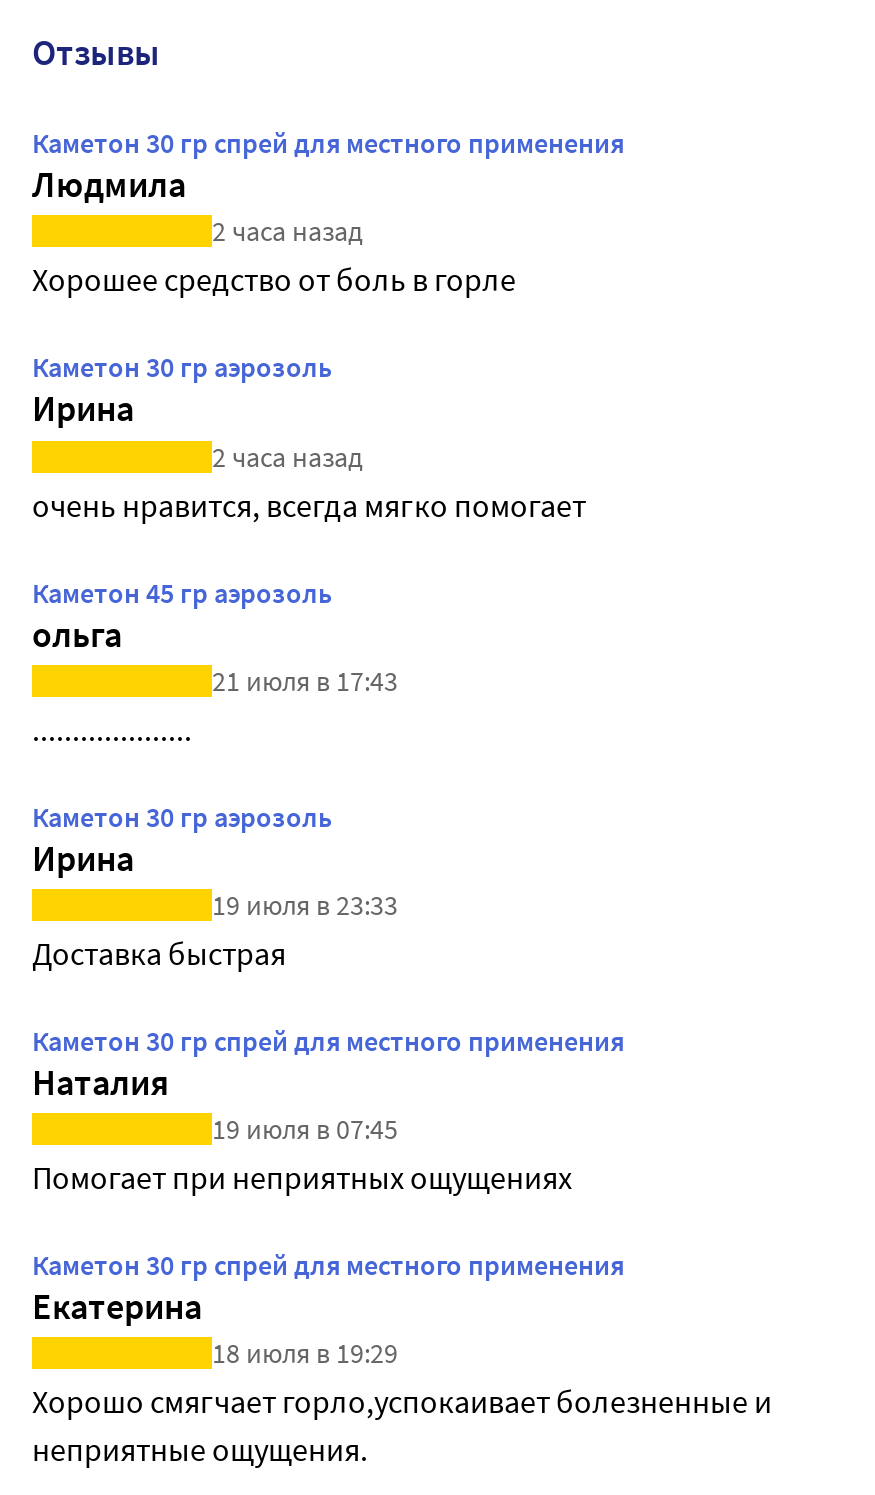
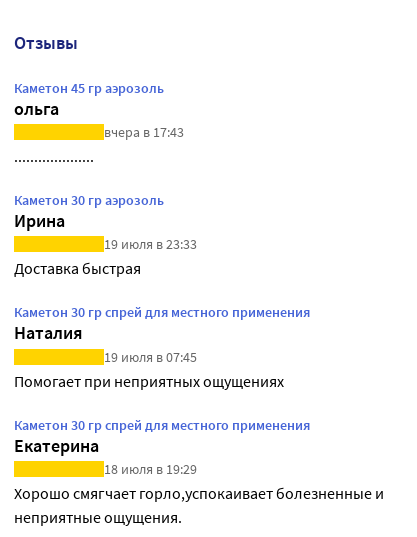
- Каметон 30 гр спрей для местного применения
- Людмила
- 2 часа назад
- Хорошее средство от боль в горле
- Каметон 30 гр аэрозоль
- Ирина
- 2 часа назад
- очень нравится, всегда мягко помогает

- 21 июля в 17:43
+ вчера в 17:43
